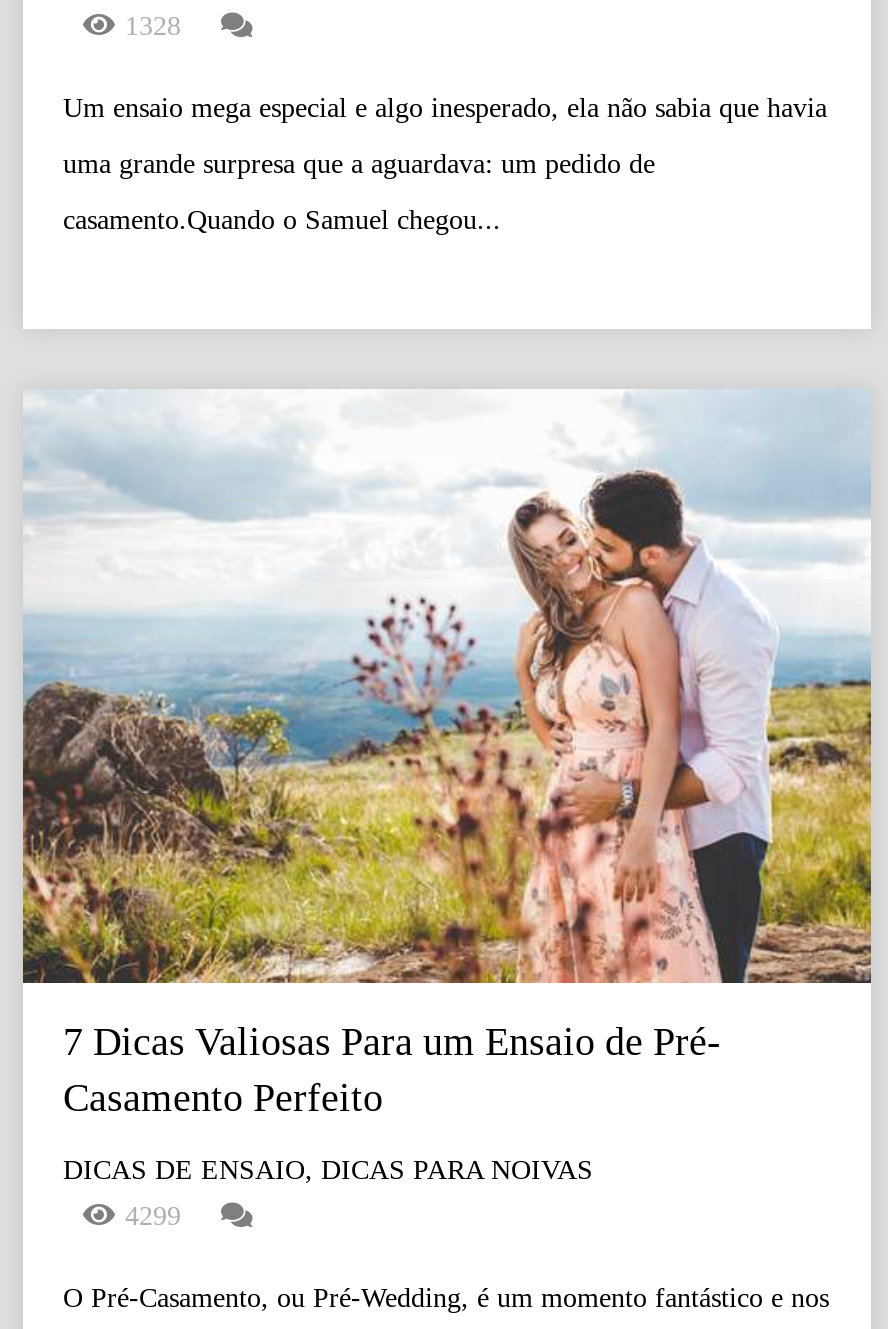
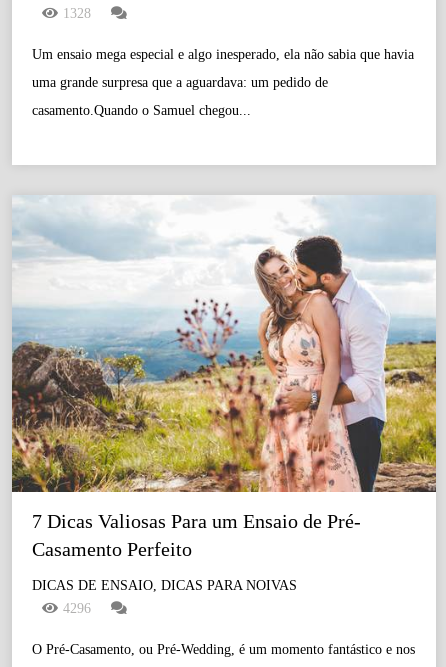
- 4299
+ 4296
